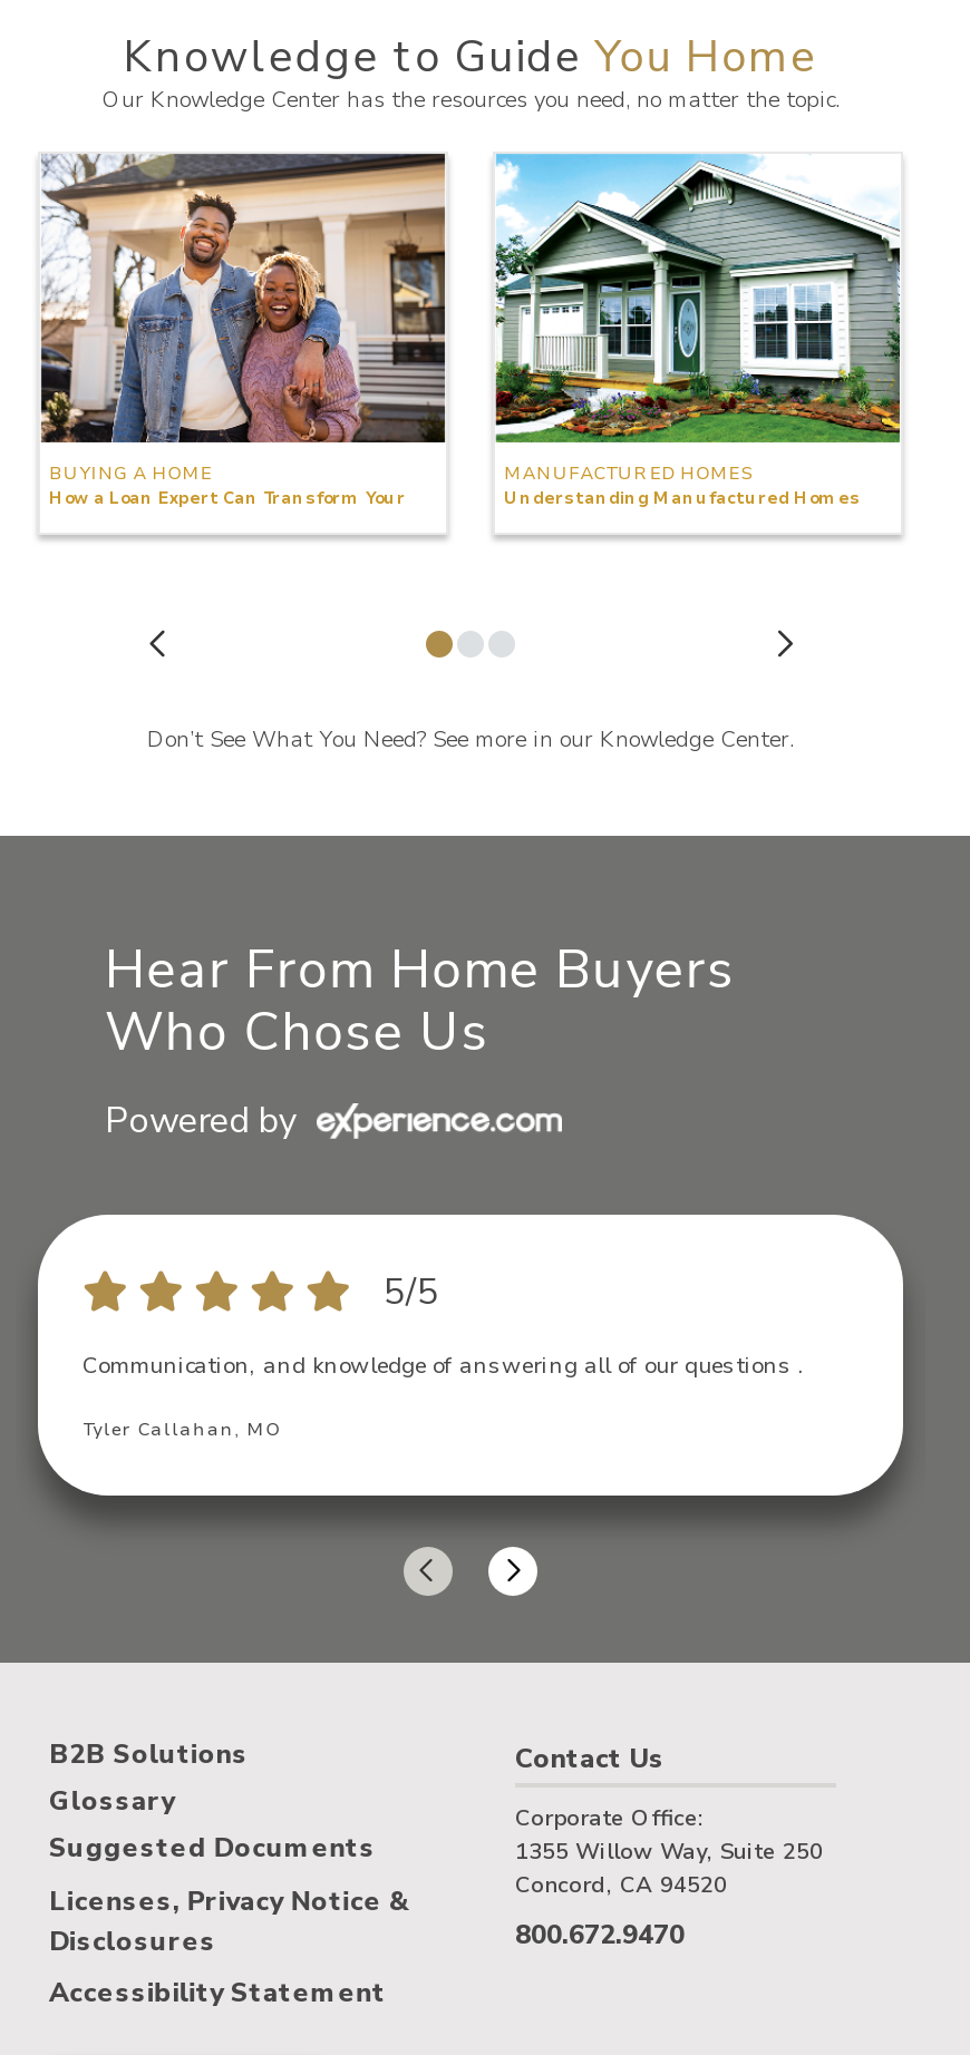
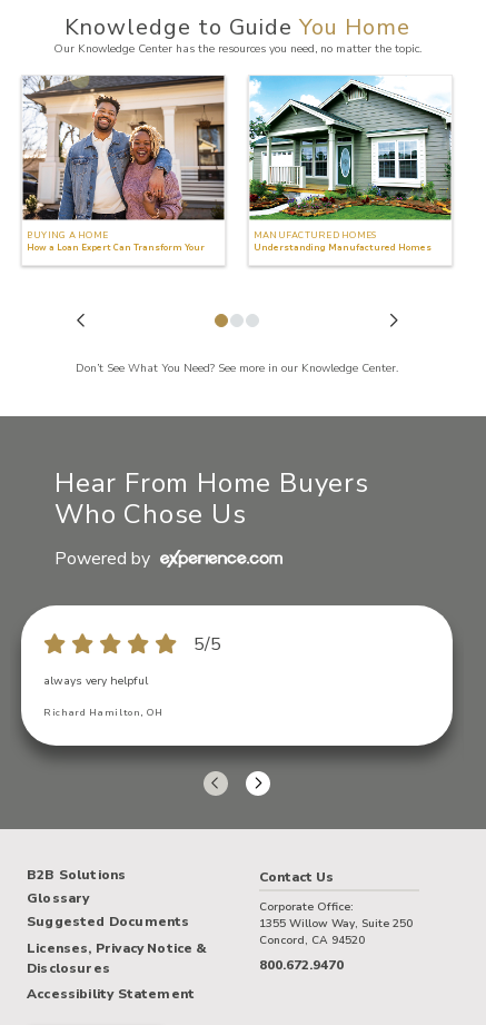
- Communication, and knowledge of answering all of our questions .
+ always very helpful

- Tyler Callahan, MO
+ Richard Hamilton, OH
